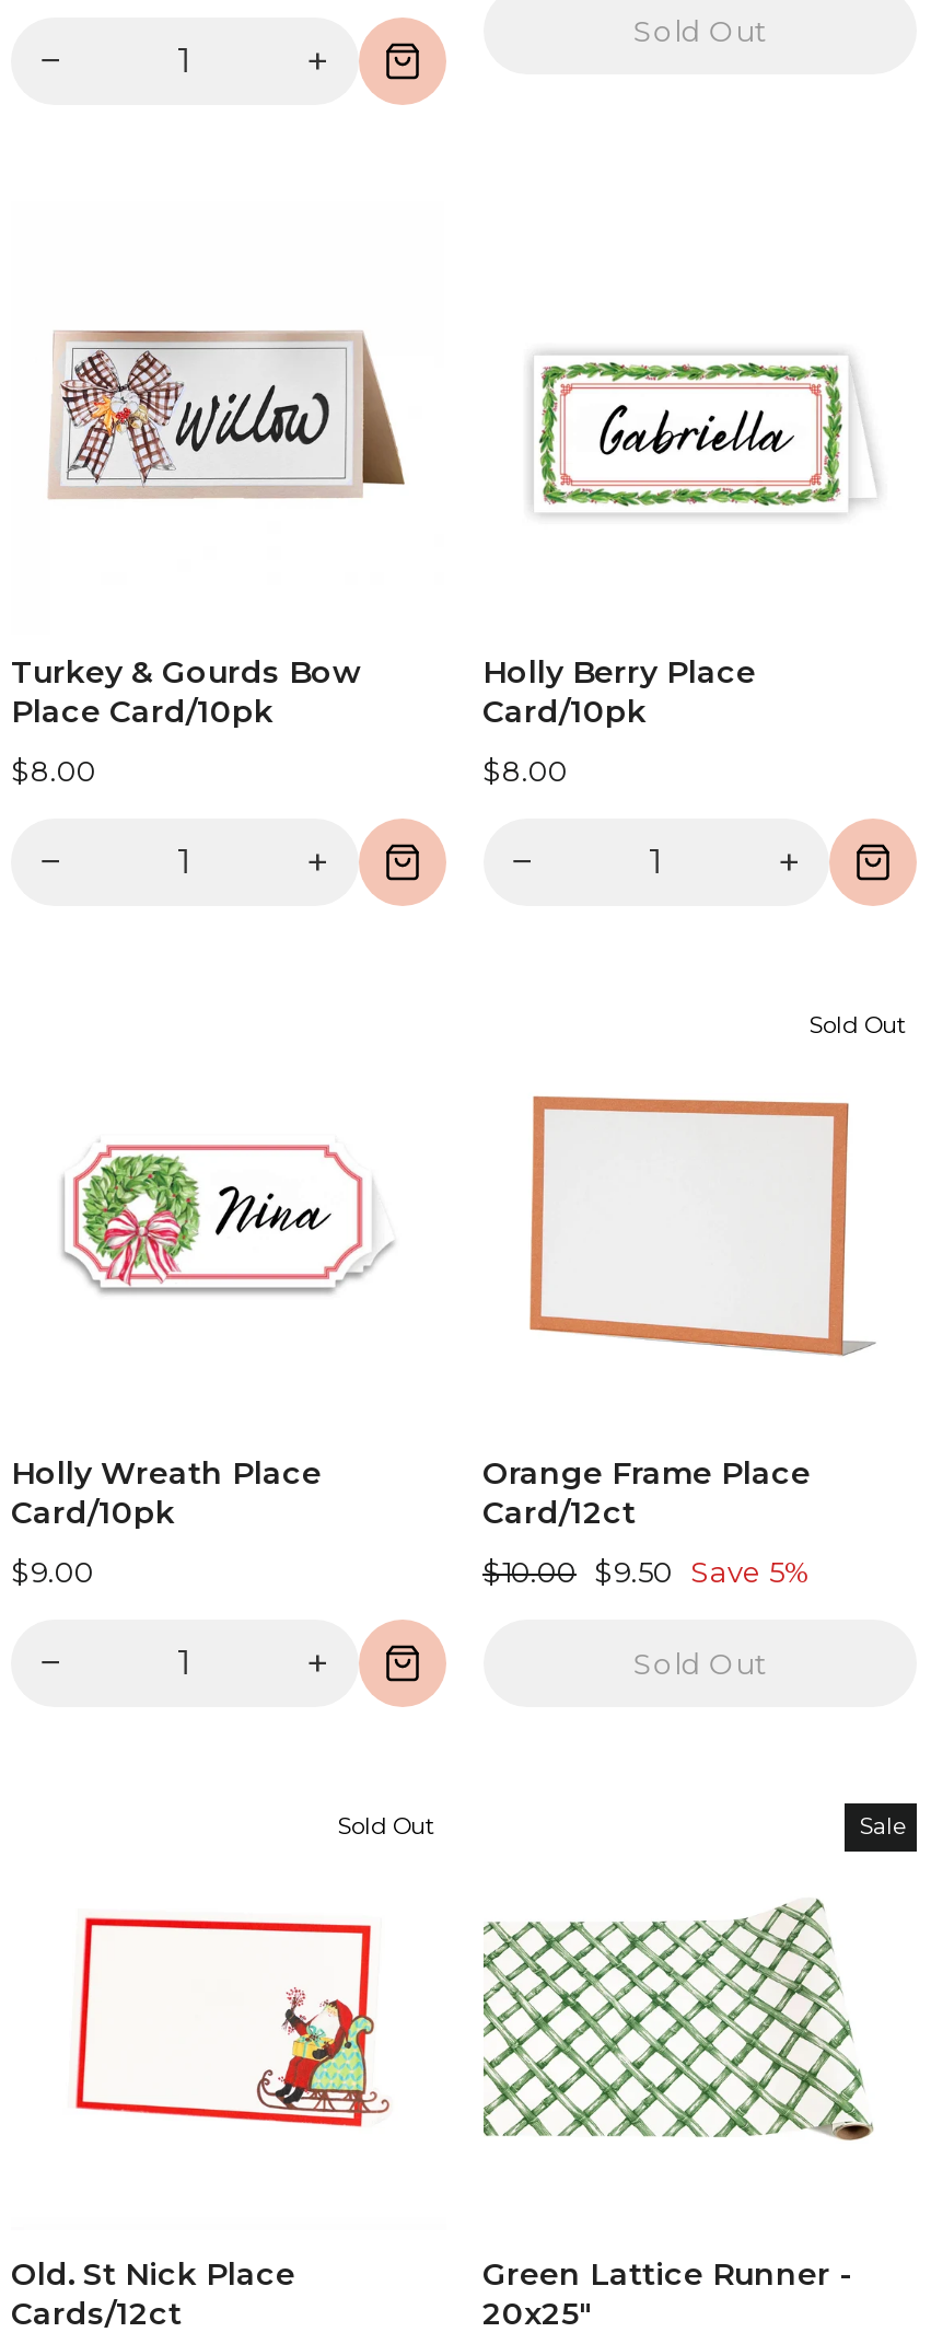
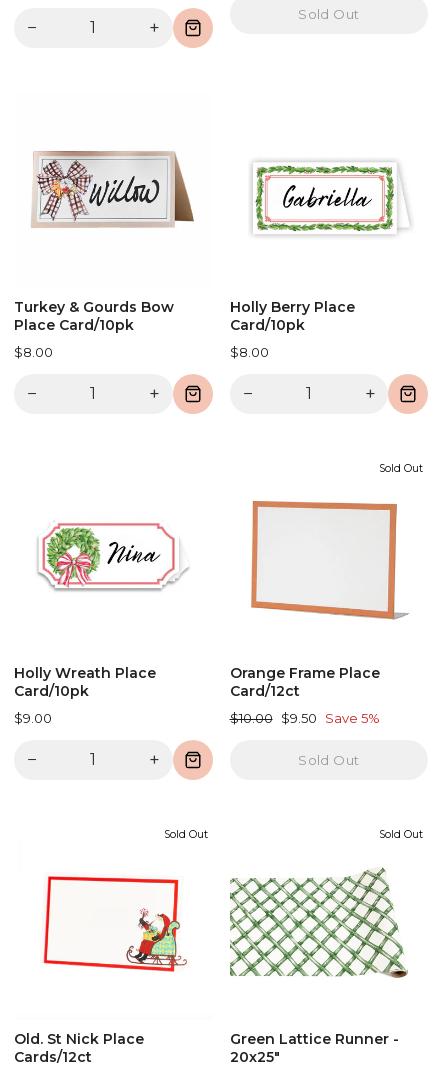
- Sale
+ Sold Out
